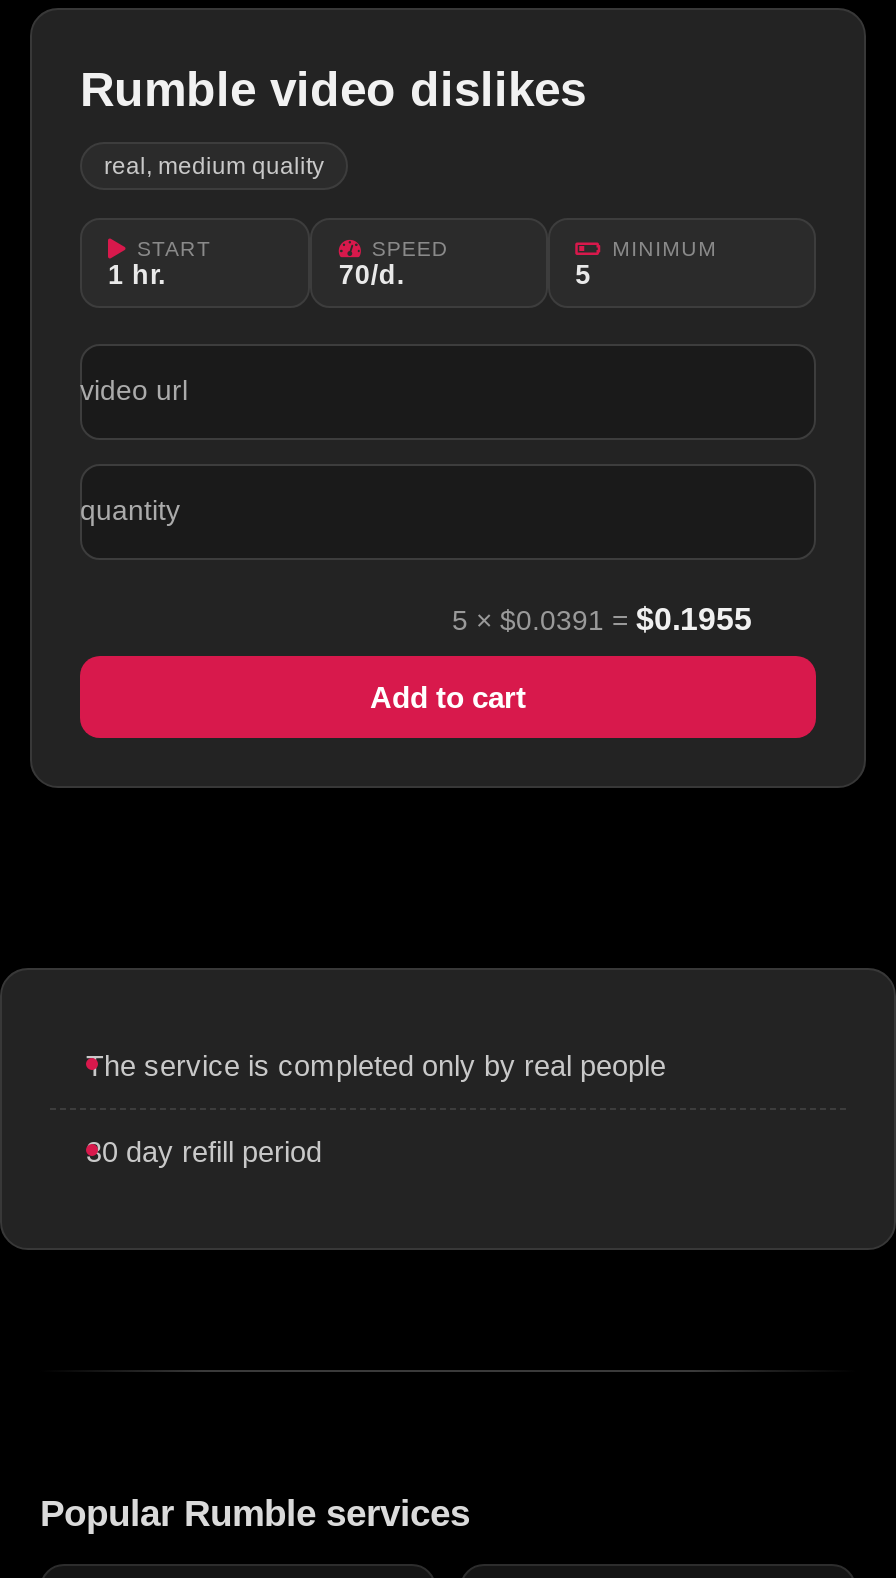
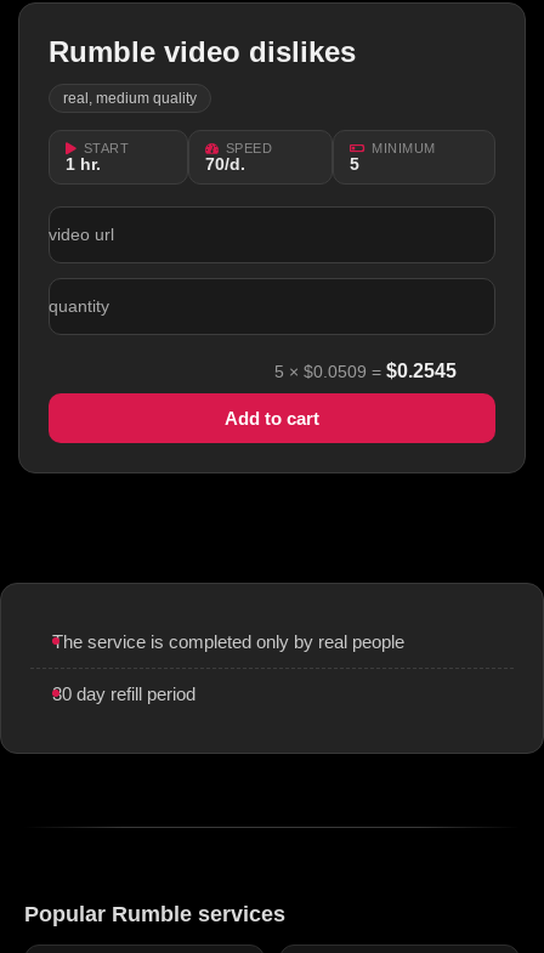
- 5 × $0.0391 = $0.1955
+ 5 × $0.0509 = $0.2545
